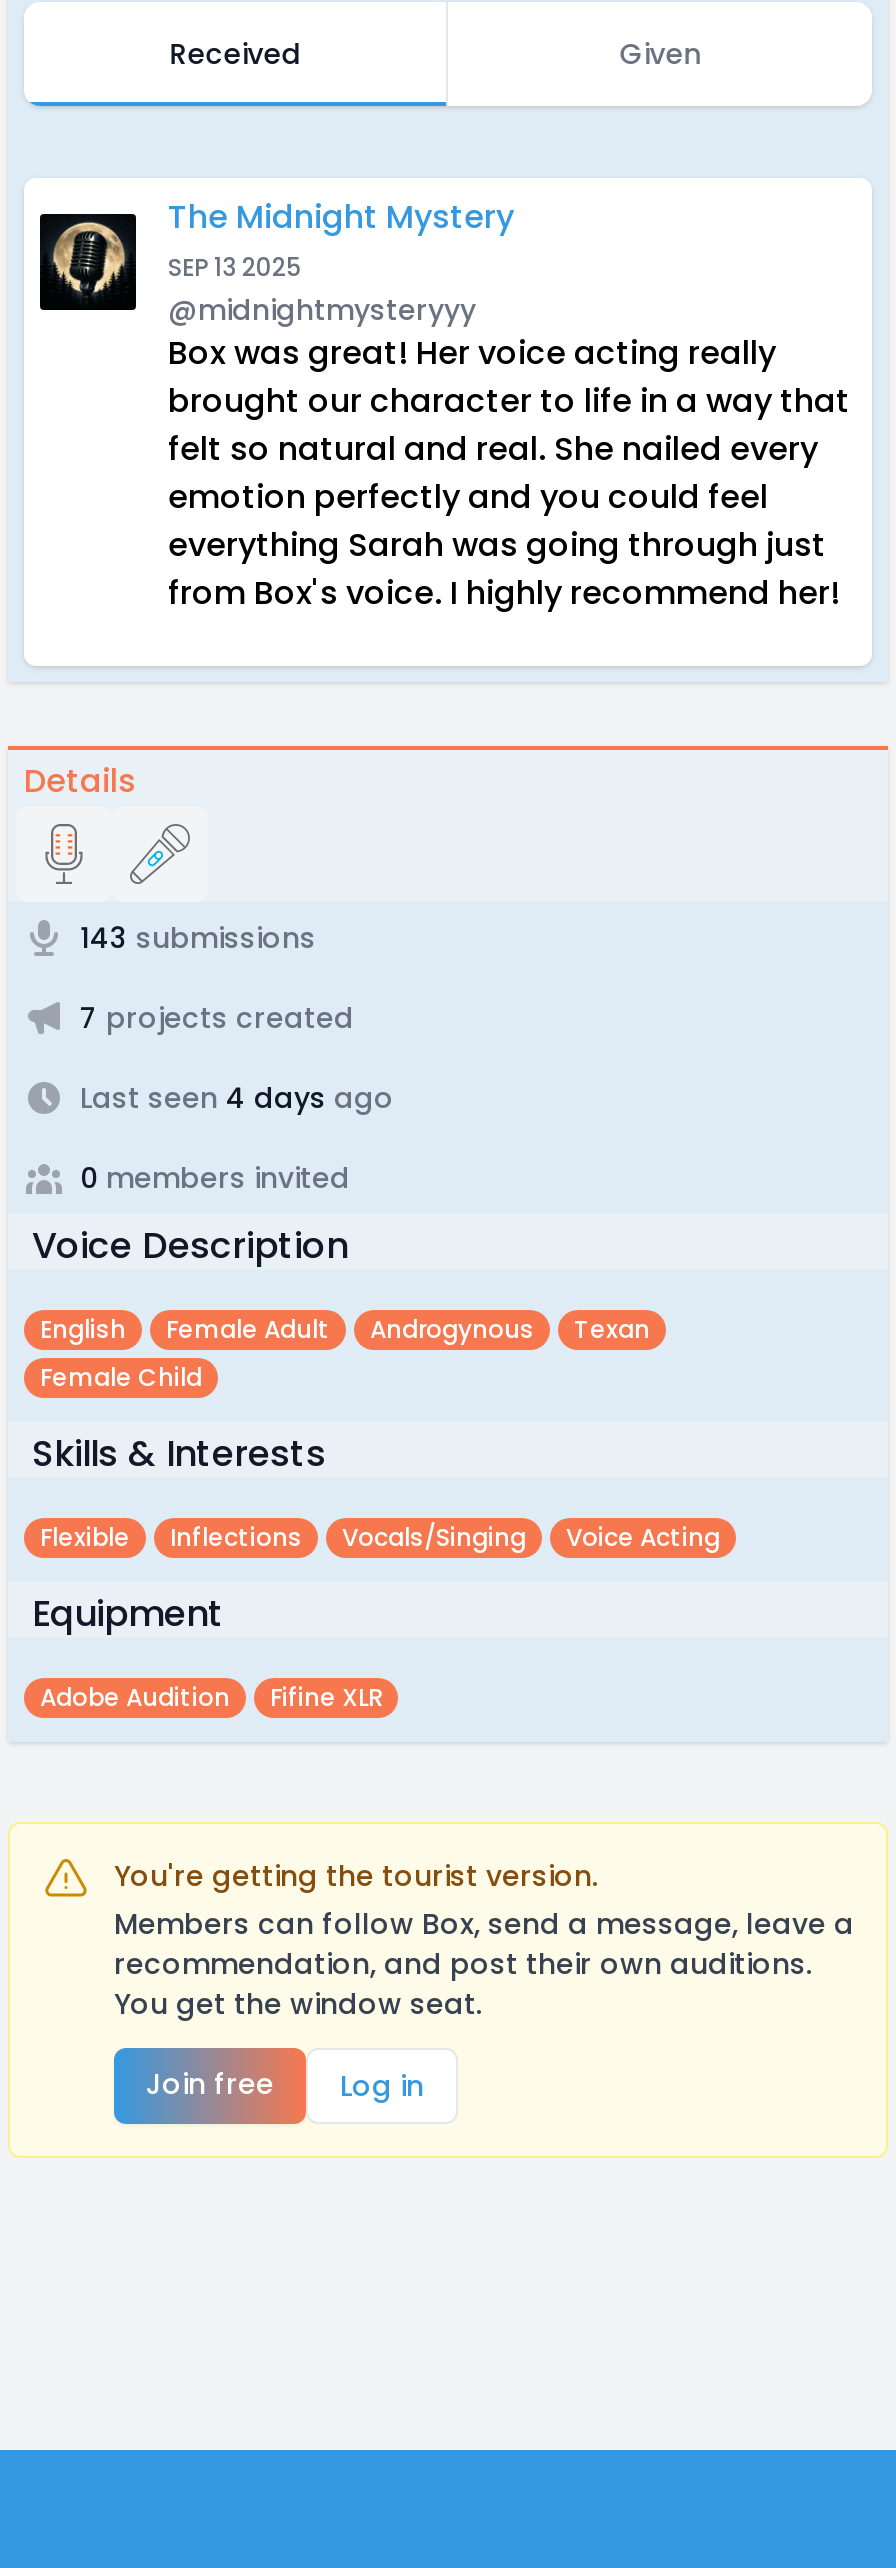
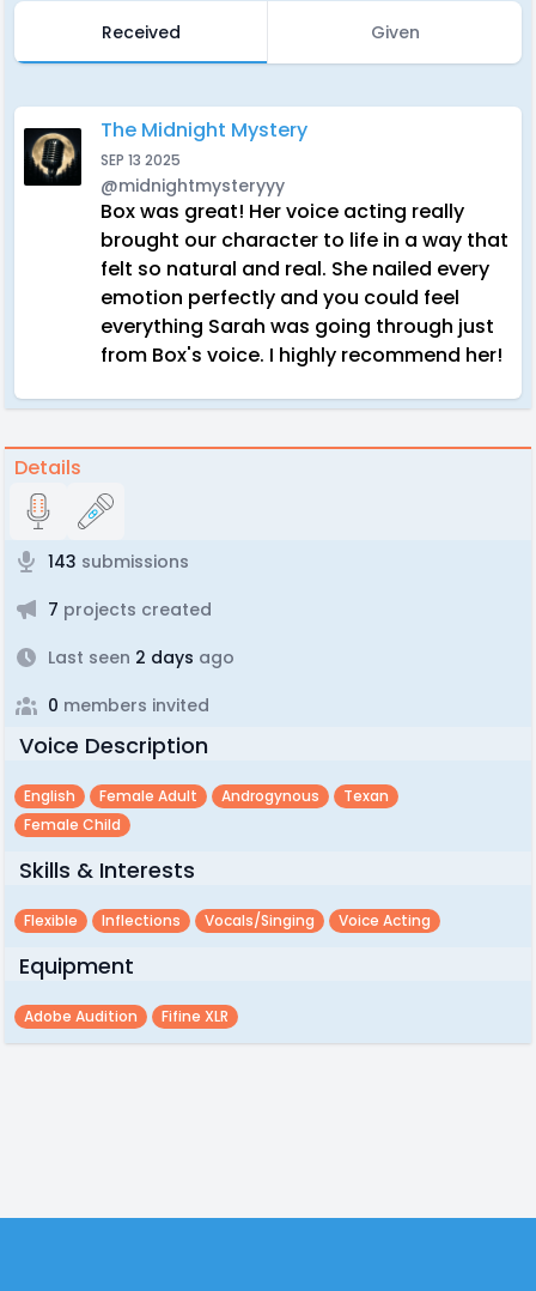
- Last seen 4 days ago
+ Last seen 2 days ago

- [image]
- You're getting the tourist version.
- Members can follow Box, send a message, leave a
- recommendation, and post their own auditions.
- You get the window seat.
- Join free
- Log in
